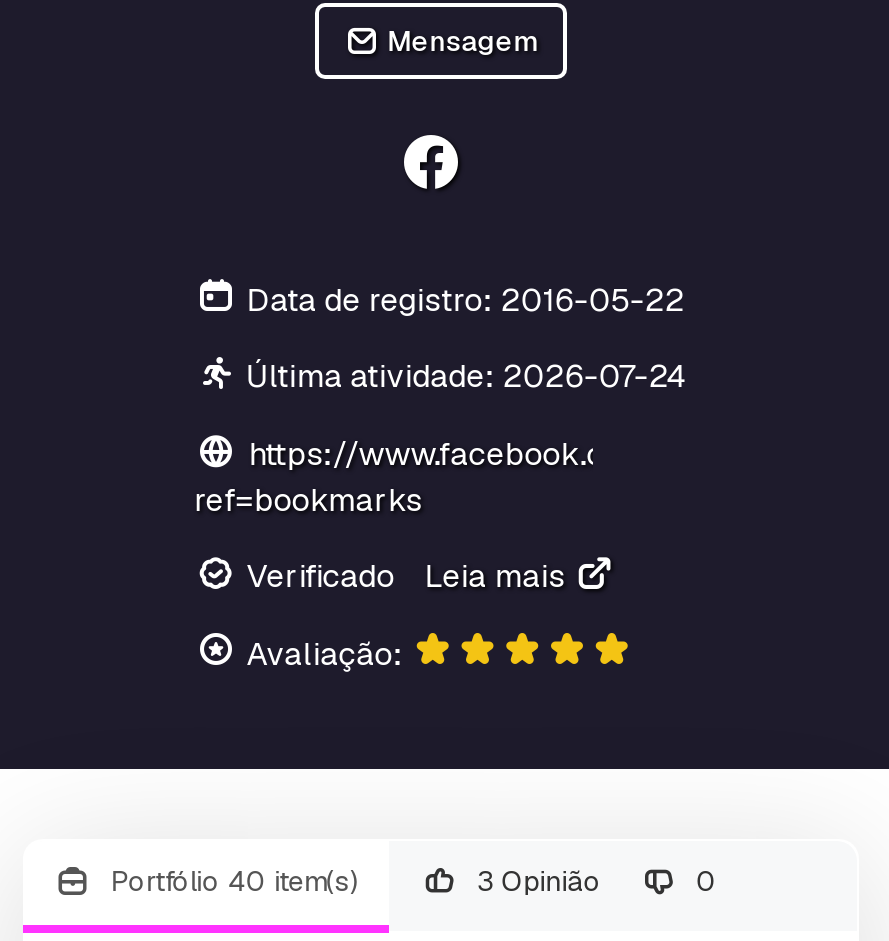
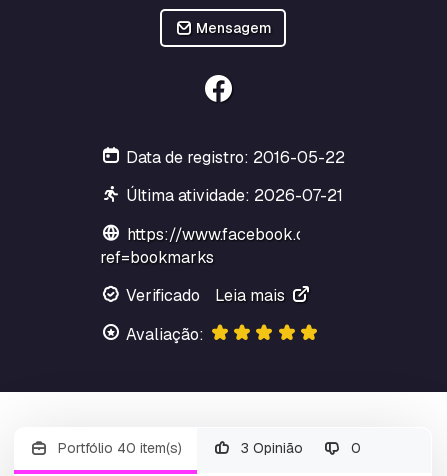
- Última atividade: 2026-07-24
+ Última atividade: 2026-07-21
